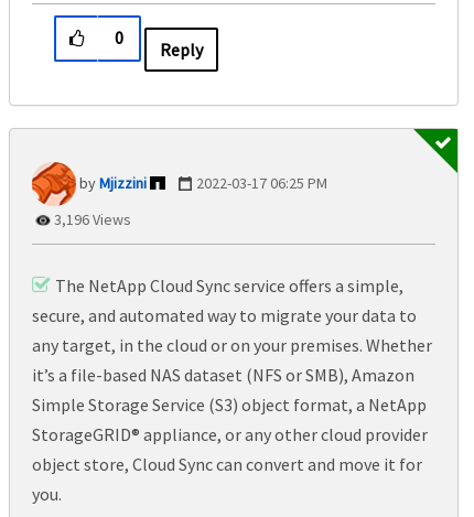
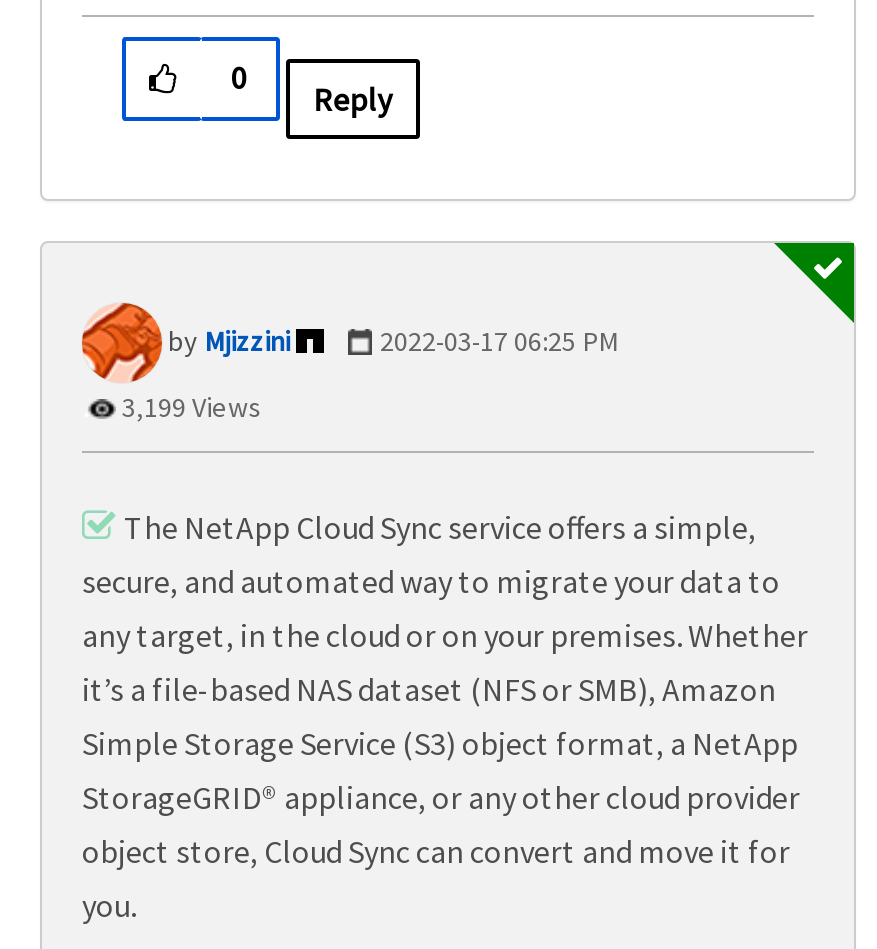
- 3,196 Views
+ 3,199 Views
